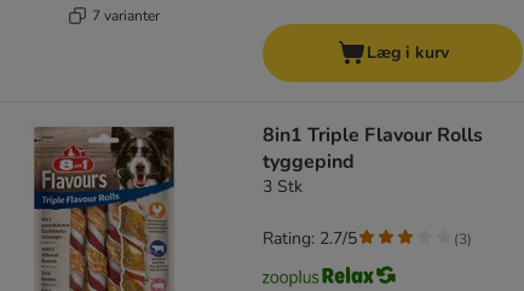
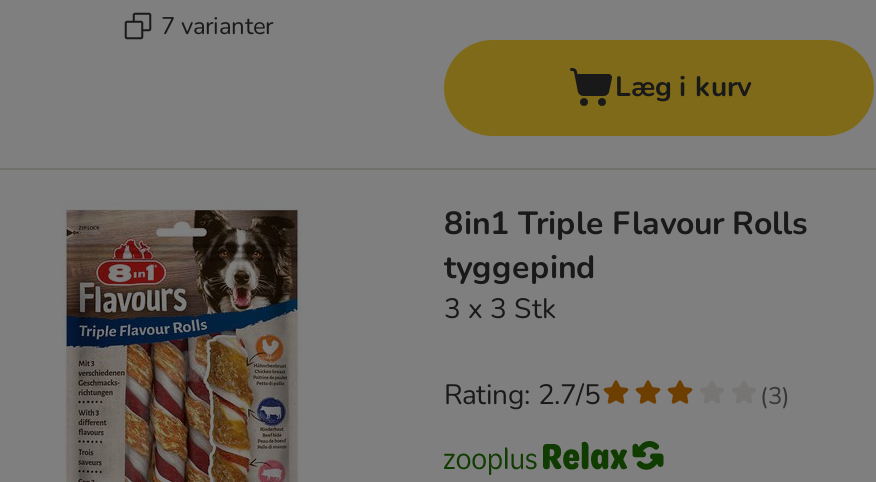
- 3 Stk
+ 3 x 3 Stk
